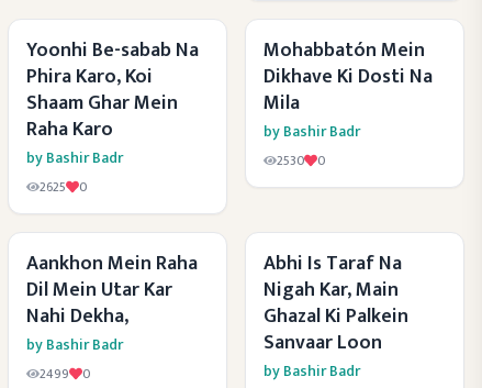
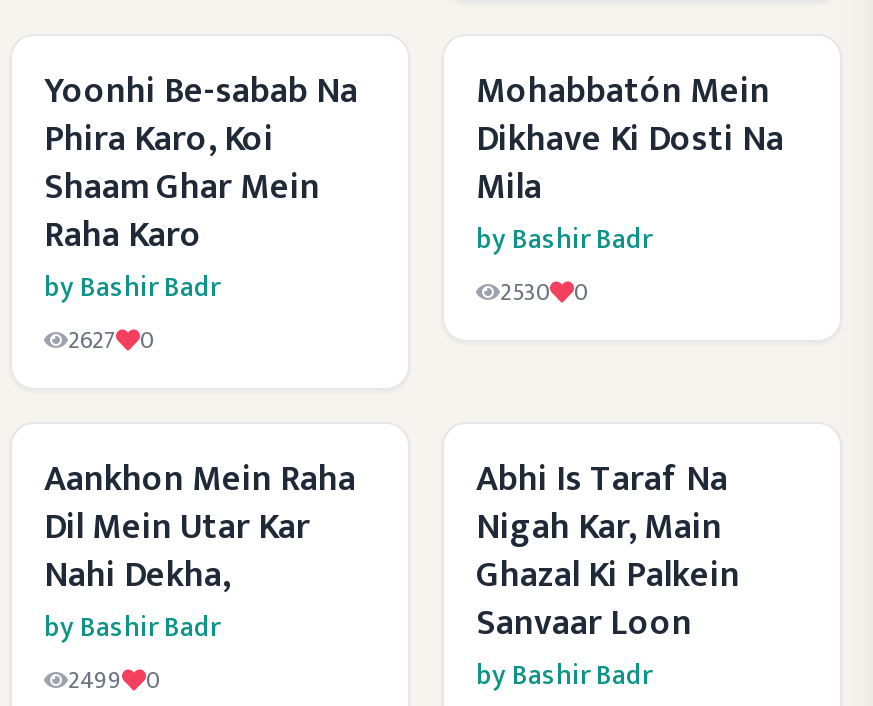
- 2625 0
+ 2627 0
